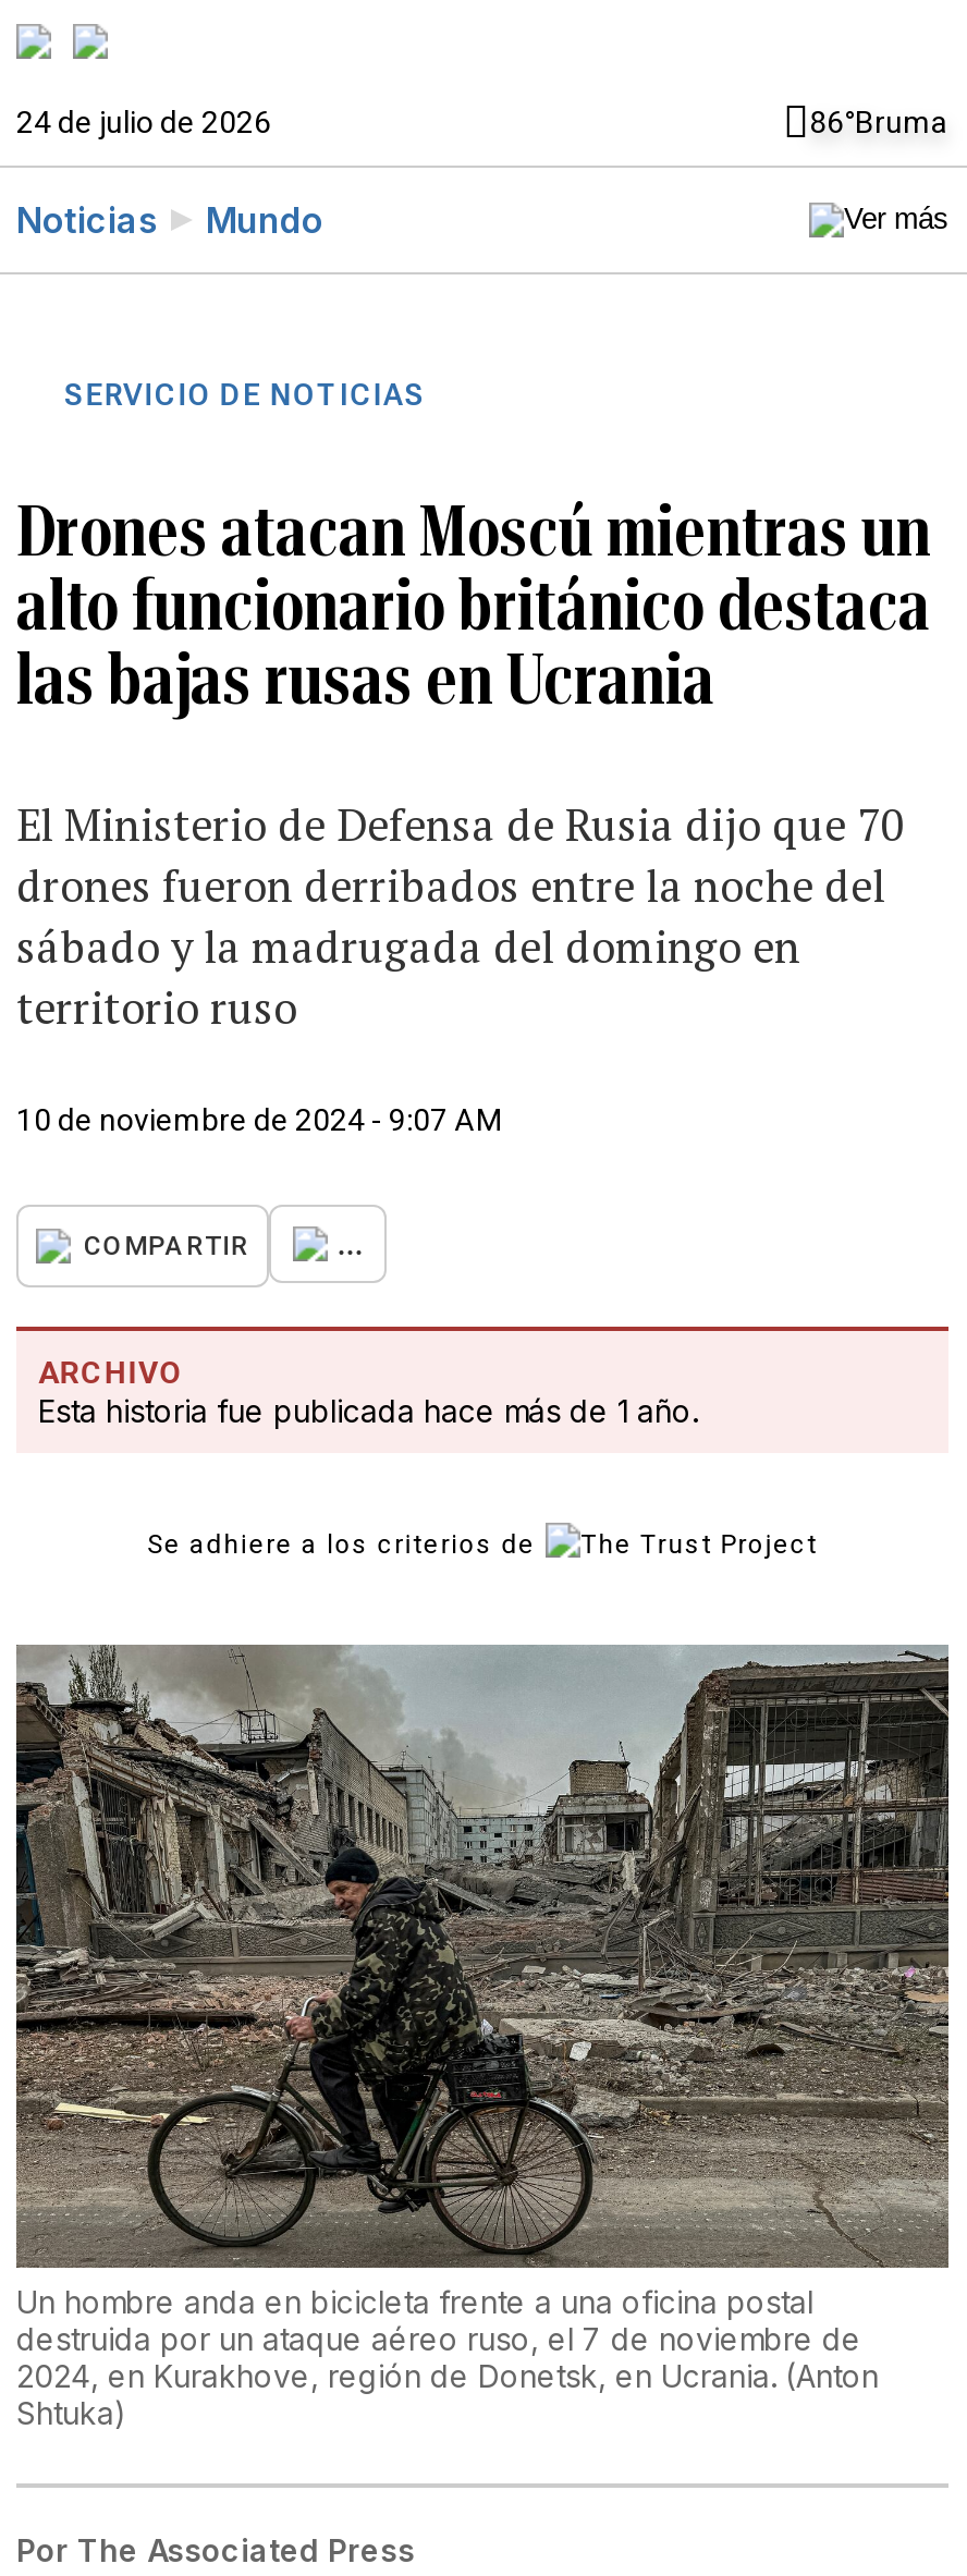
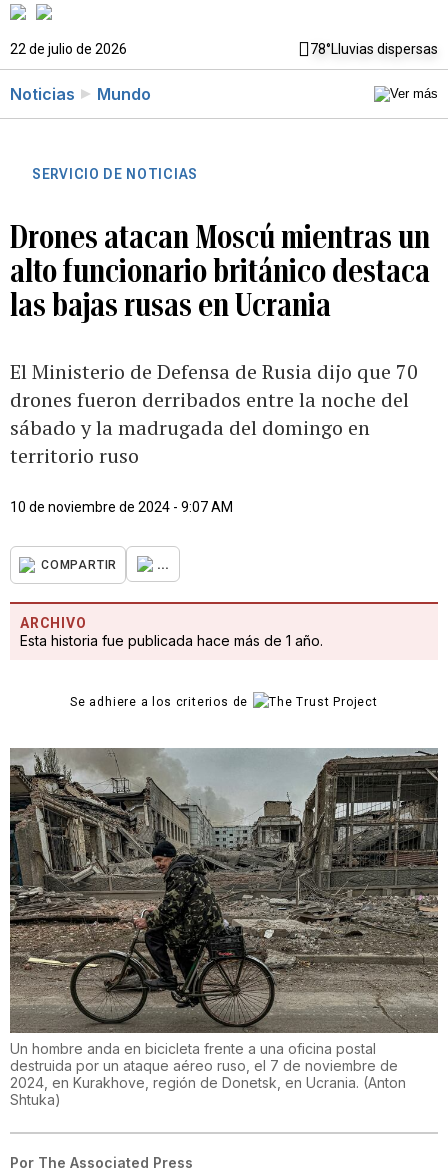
- 24 de julio de 2026
- 86°Bruma
+ 22 de julio de 2026
+ 78°Lluvias dispersas
